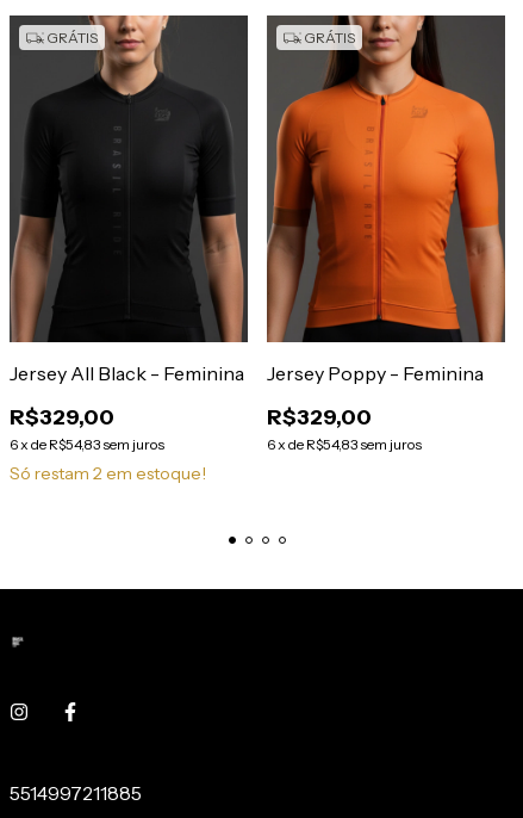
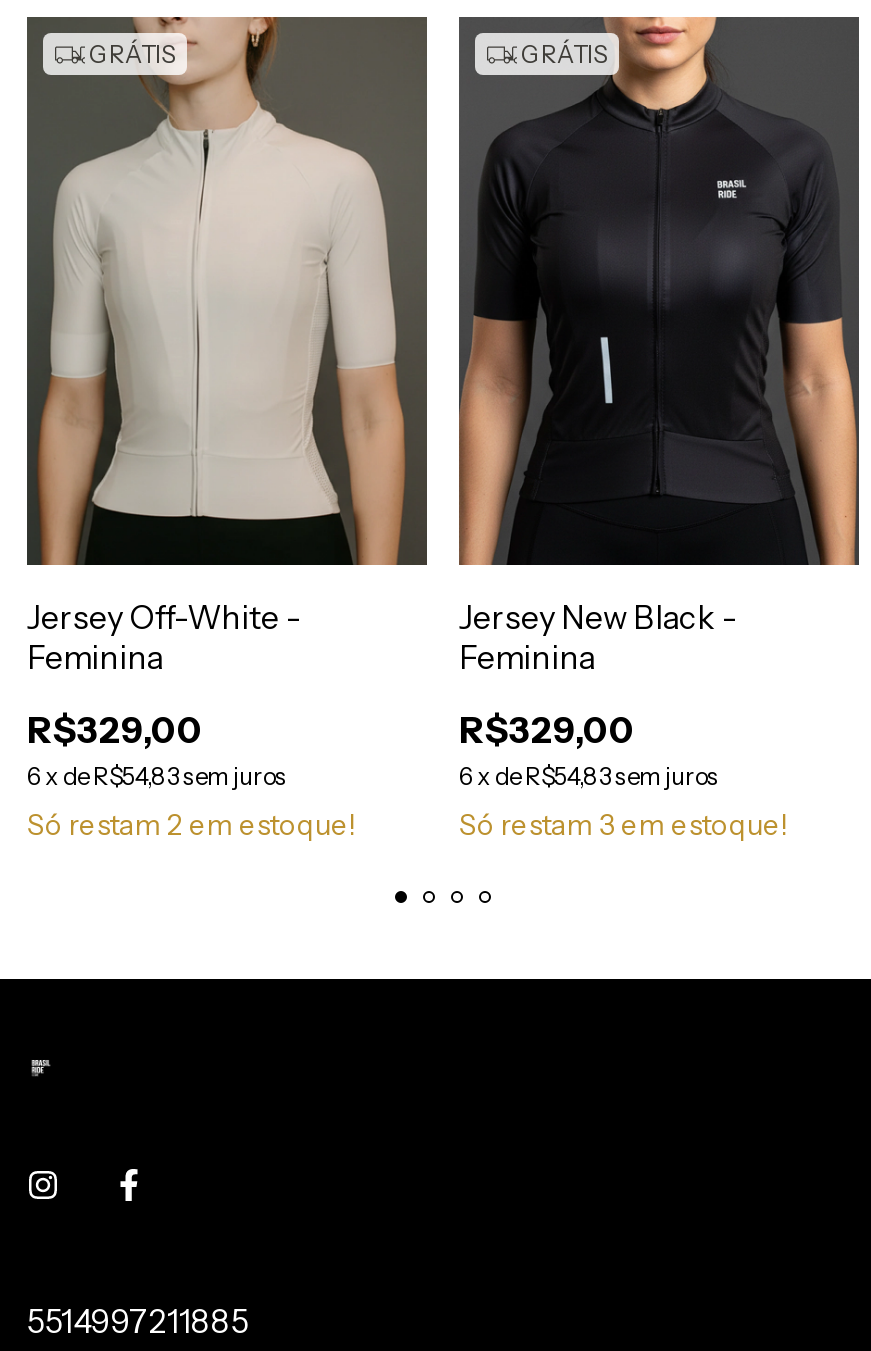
- [image]
- Jersey All Black - Feminina
+ [image]
+ Jersey Off-White -
+ Feminina

- [image]
- Jersey Poppy - Feminina
+ [image]
+ Jersey New Black -
+ Feminina

moved down: R$329,00 | 6 x deR$54,83 sem juros | Só restam 2 em estoque!

moved down: R$329,00 | 6 x deR$54,83 sem juros

+ Só restam 3 em estoque!
